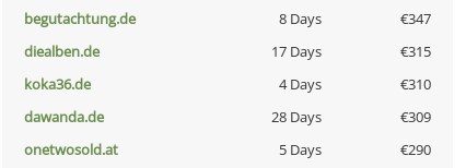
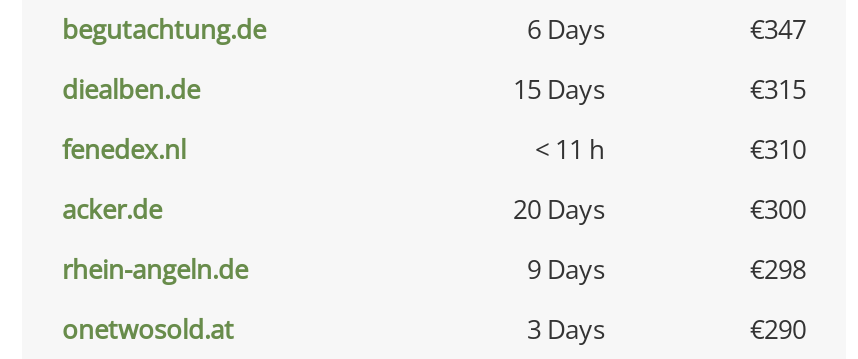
- 8 Days
+ 6 Days

- 17 Days
+ 15 Days

- koka36.de
- 4 Days
+ fenedex.nl
+ < 11 h

- dawanda.de
- 28 Days
- €309
+ acker.de
+ 20 Days
+ €300
+ rhein-angeln.de
+ 9 Days
+ €298

- 5 Days
+ 3 Days
